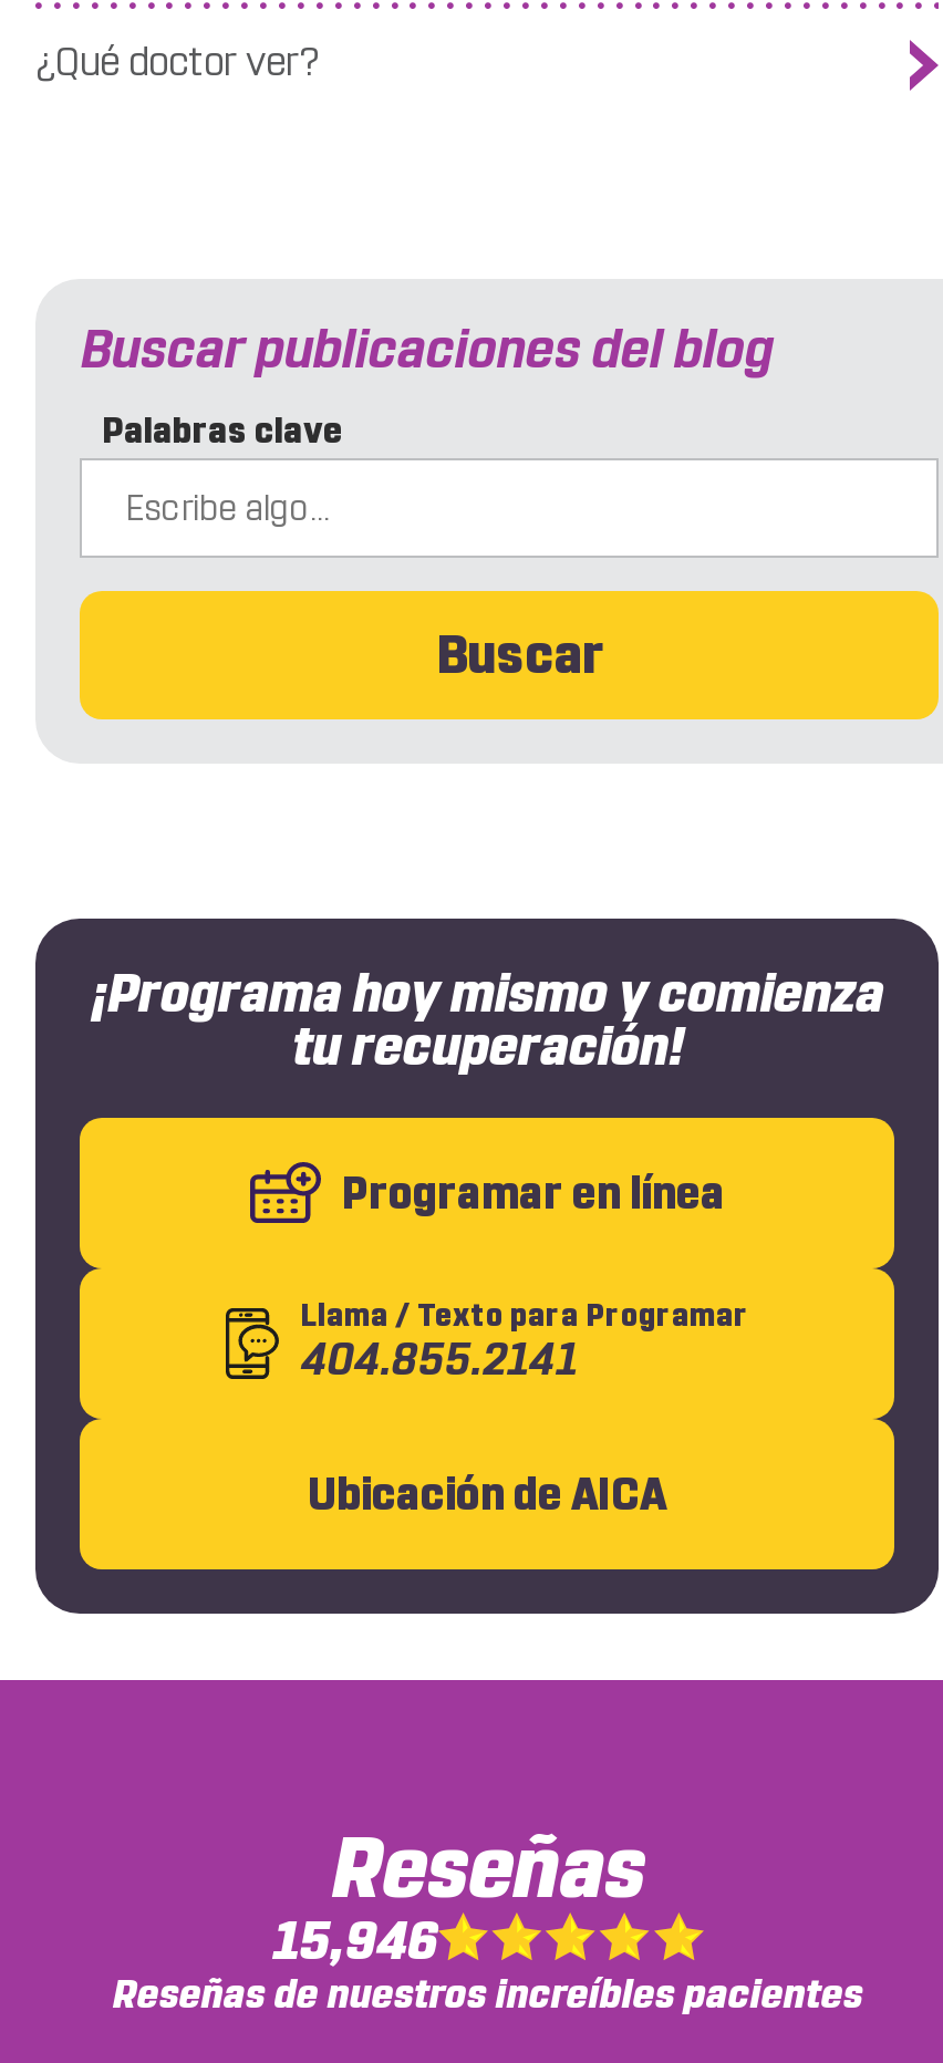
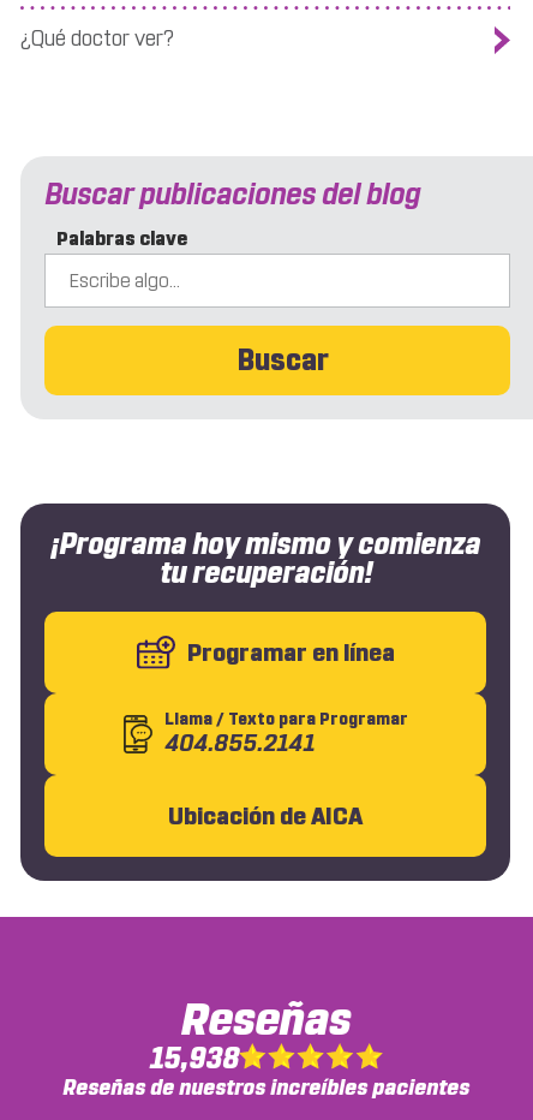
- 15,946
+ 15,938
